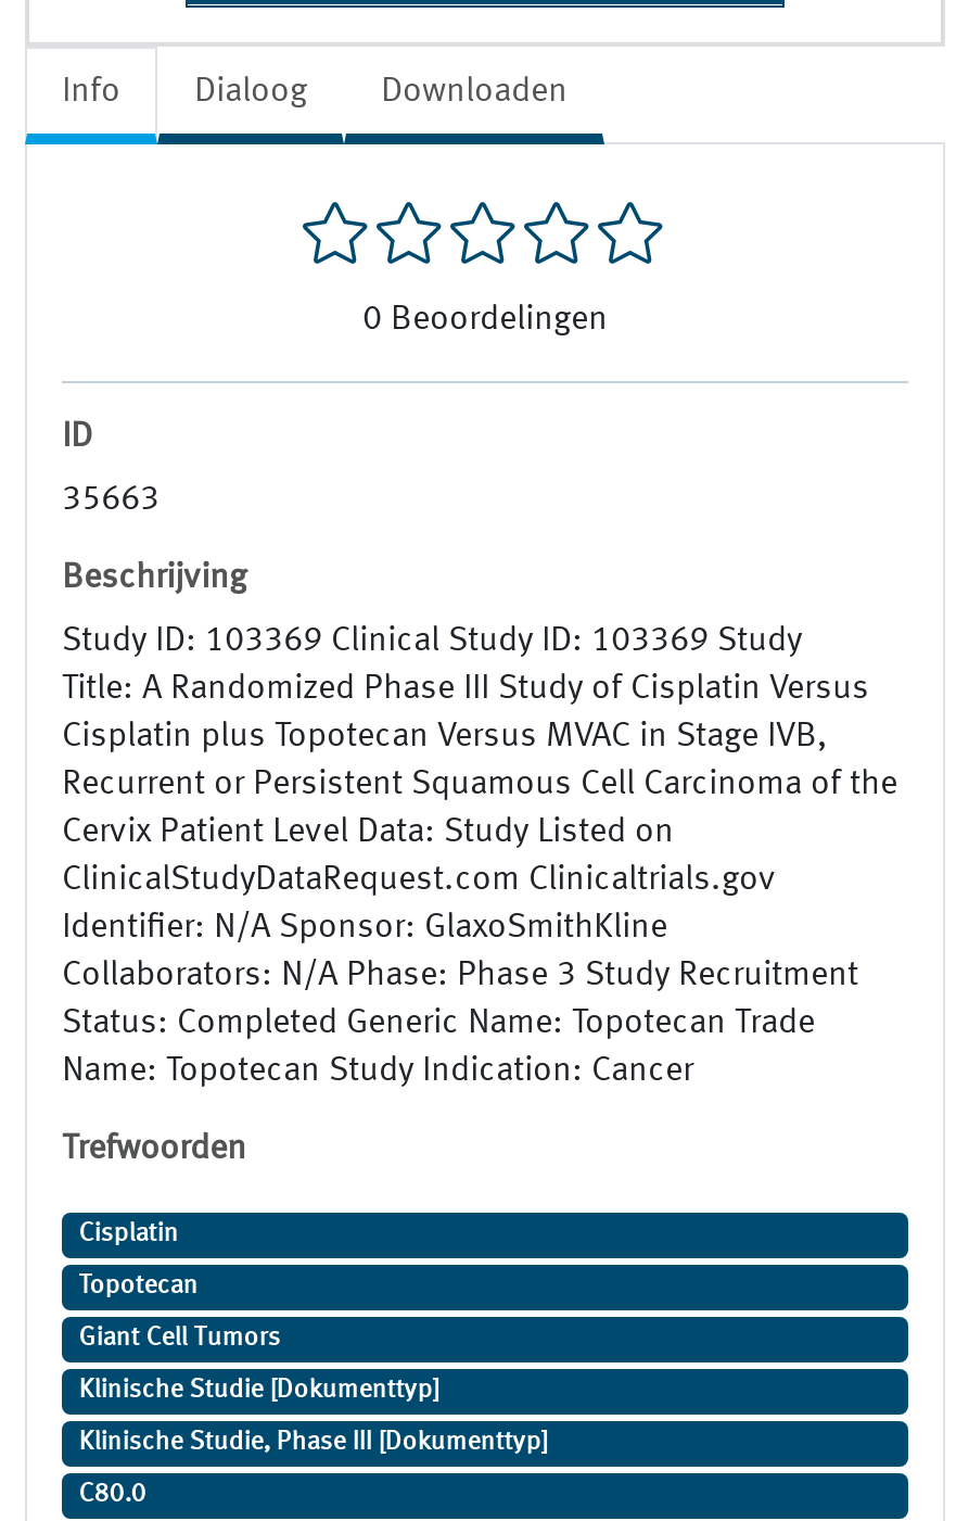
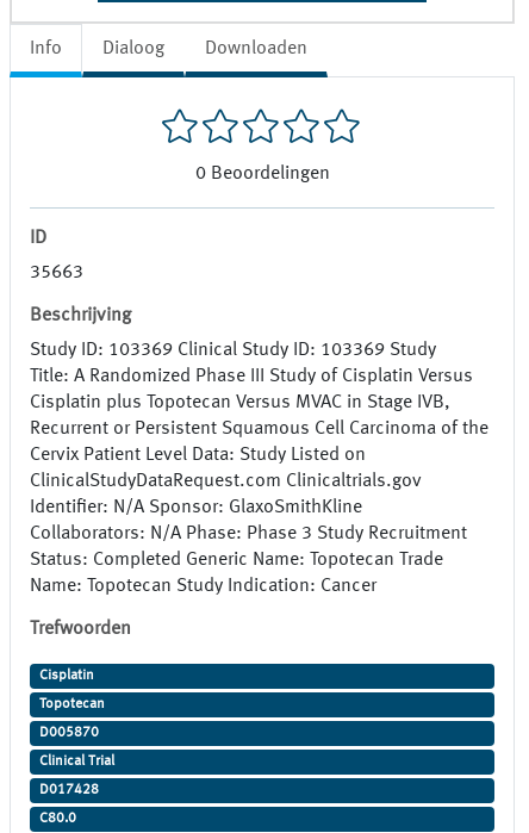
- Giant Cell Tumors
+ D005870

- Klinische Studie [Dokumenttyp]
+ Clinical Trial

- Klinische Studie, Phase III [Dokumenttyp]
+ D017428
